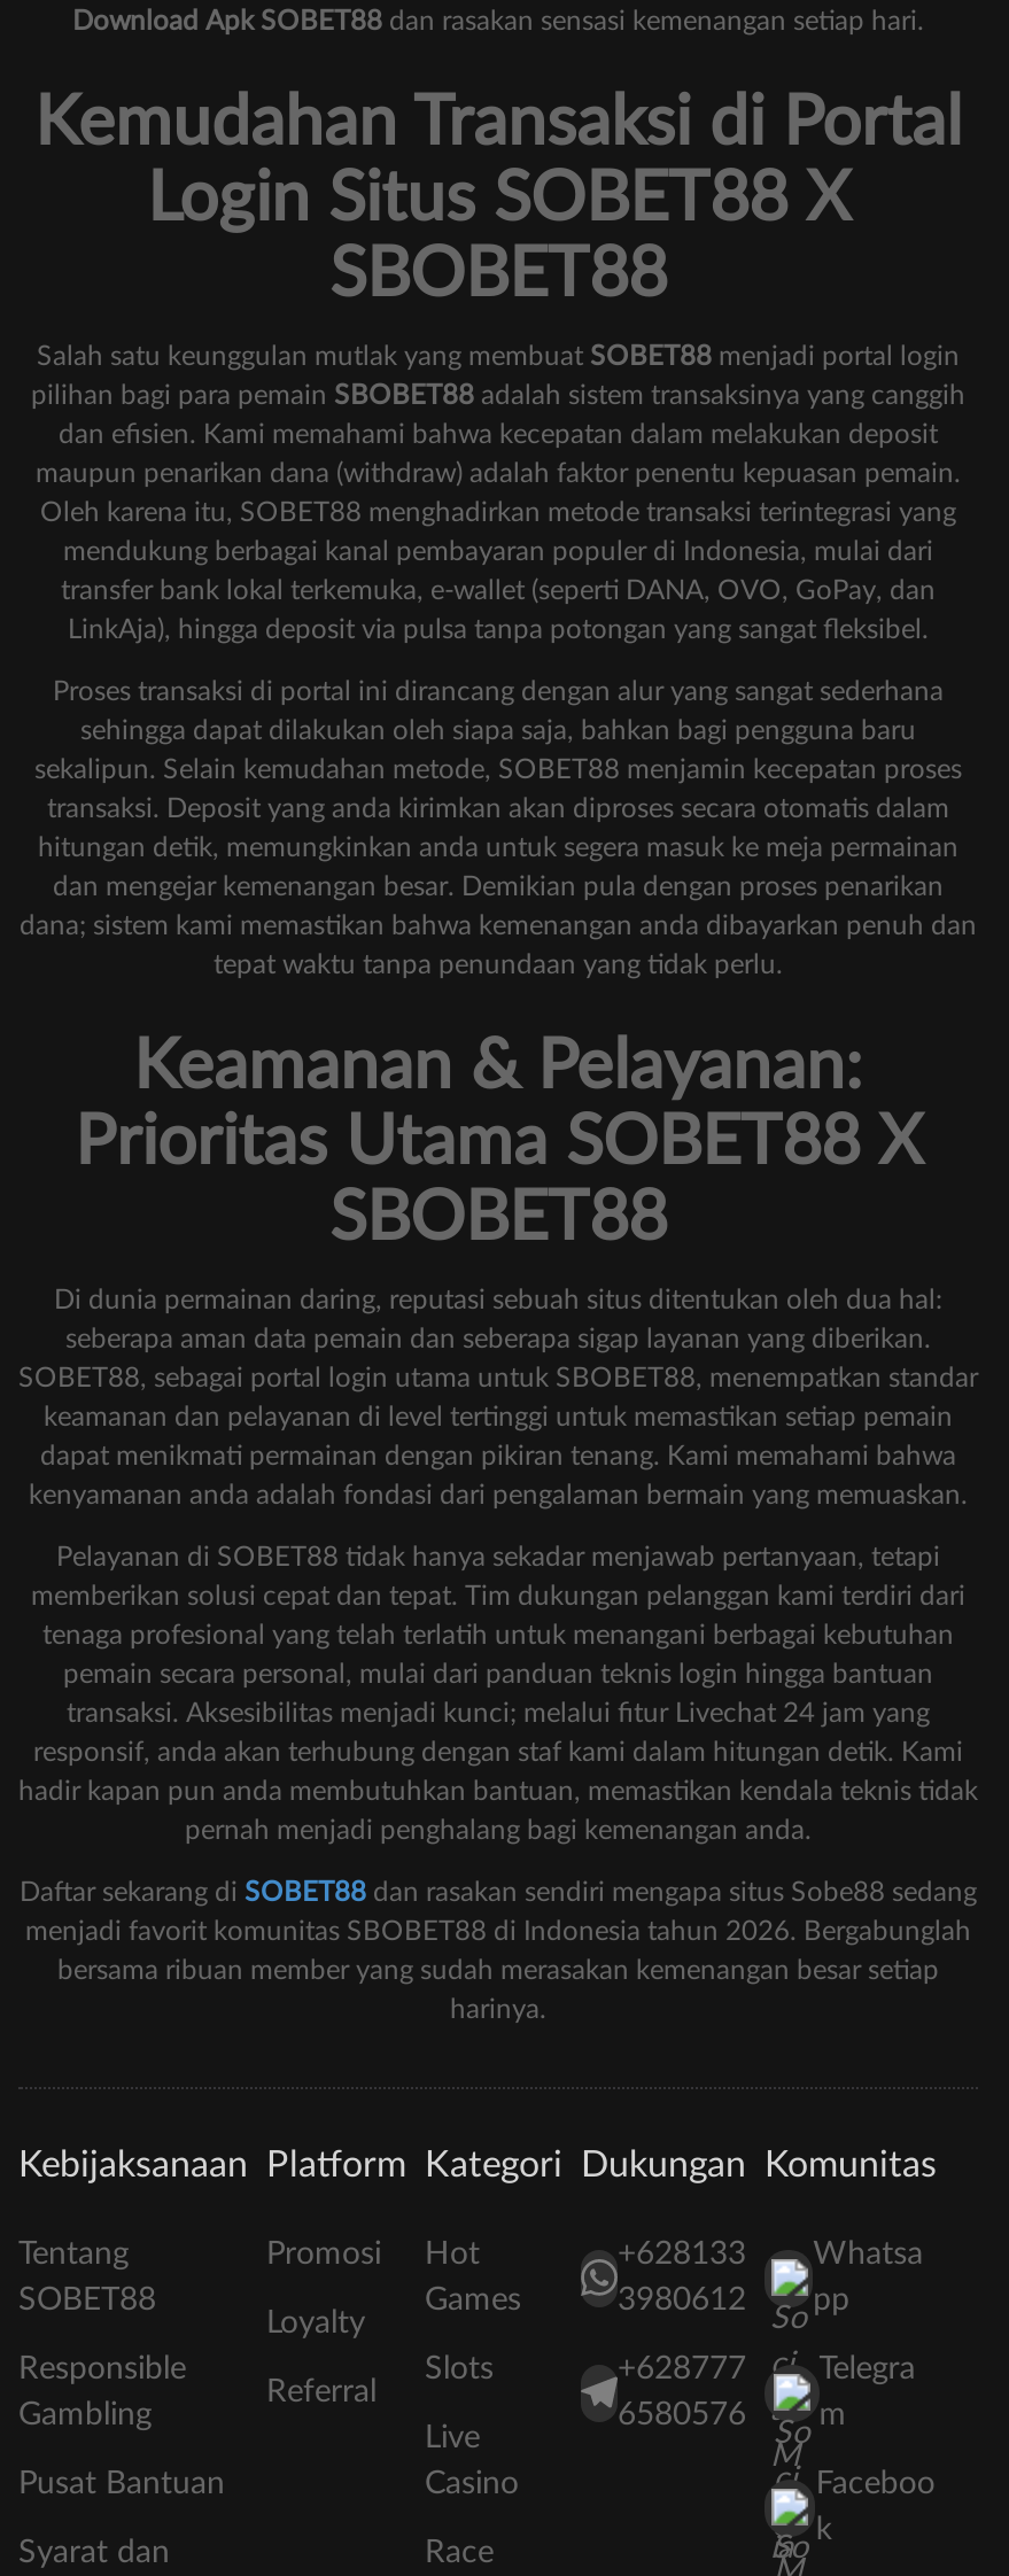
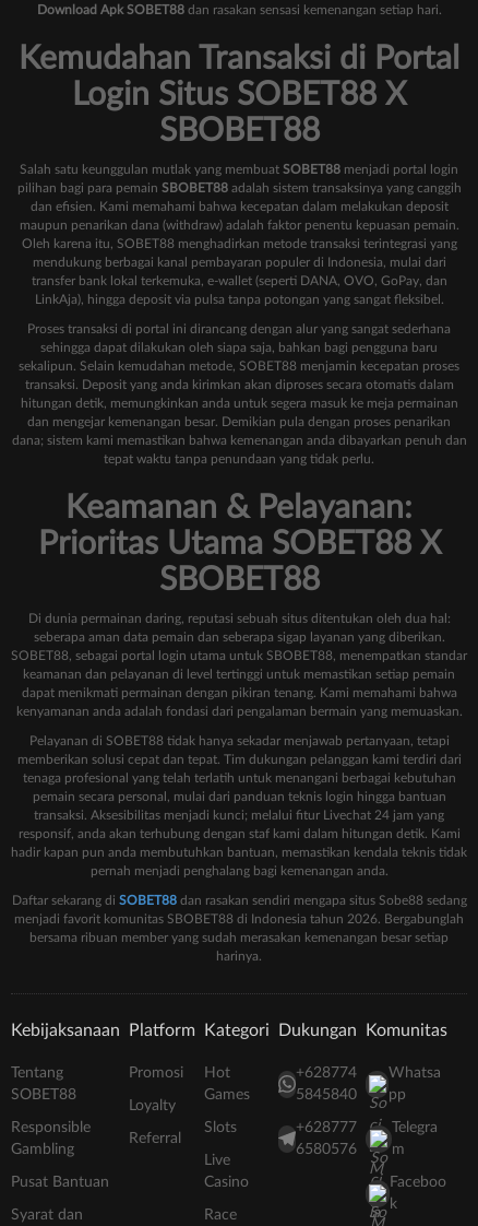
- +628133
+ +628774

- 3980612
+ 5845840
